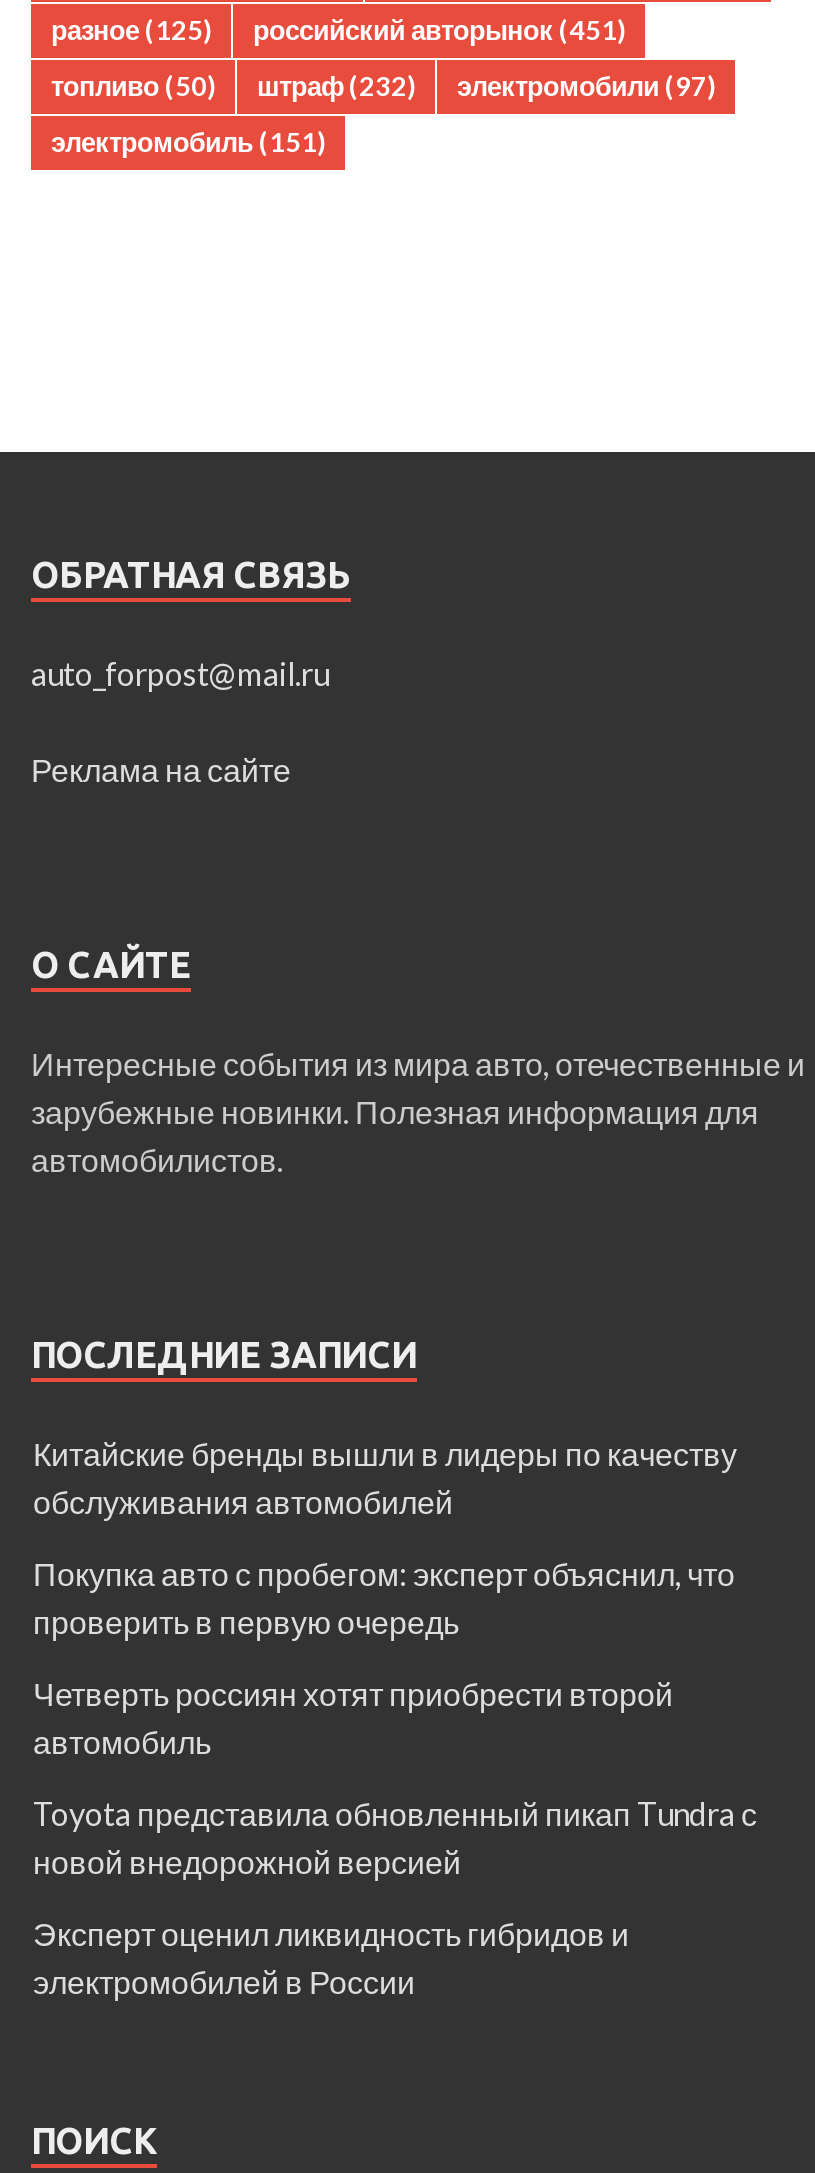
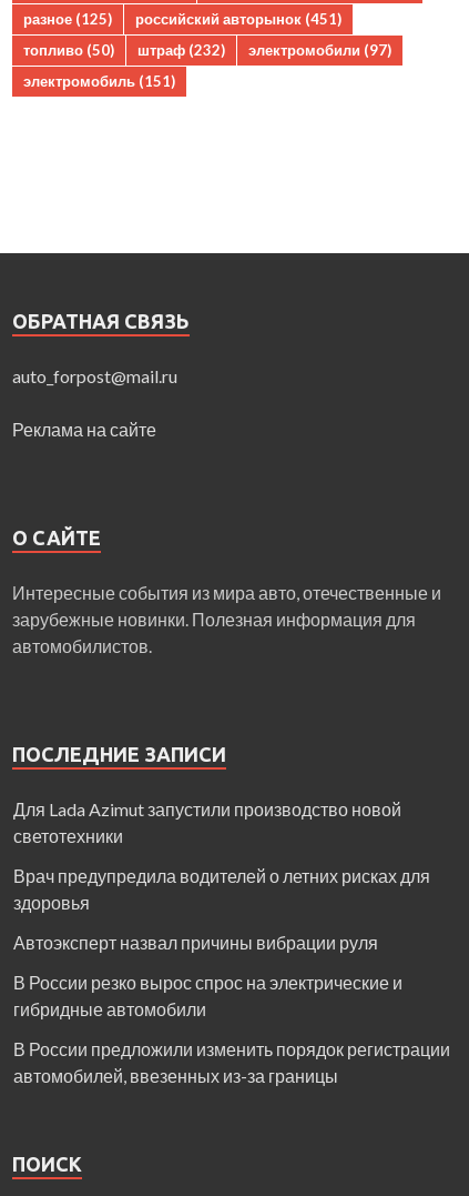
- Китайские бренды вышли в лидеры по качеству
- обслуживания автомобилей
+ Для Lada Azimut запустили производство новой
+ светотехники

- Покупка авто с пробегом: эксперт объяснил, что
- проверить в первую очередь
+ Врач предупредила водителей о летних рисках для
+ здоровья

- Четверть россиян хотят приобрести второй
- автомобиль
+ Автоэксперт назвал причины вибрации руля

- Toyota представила обновленный пикап Tundra с
- новой внедорожной версией
+ В России резко вырос спрос на электрические и
+ гибридные автомобили

- Эксперт оценил ликвидность гибридов и
- электромобилей в России
+ В России предложили изменить порядок регистрации
+ автомобилей, ввезенных из-за границы
